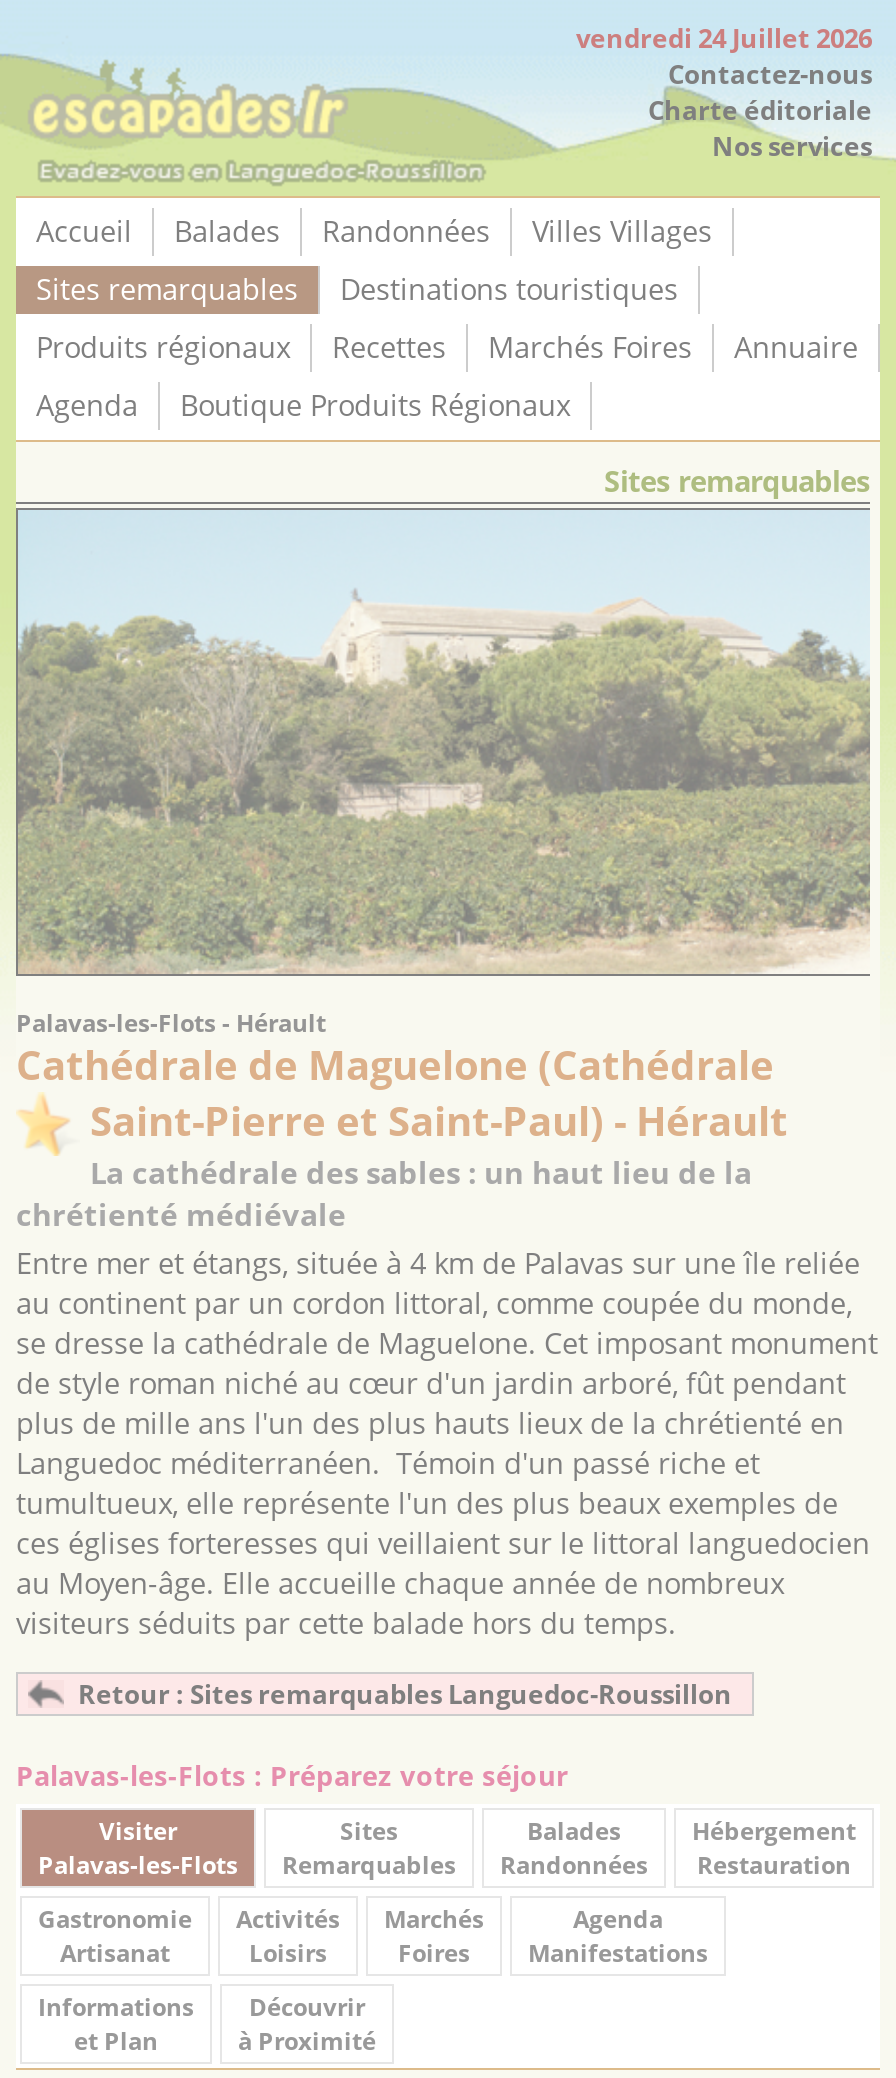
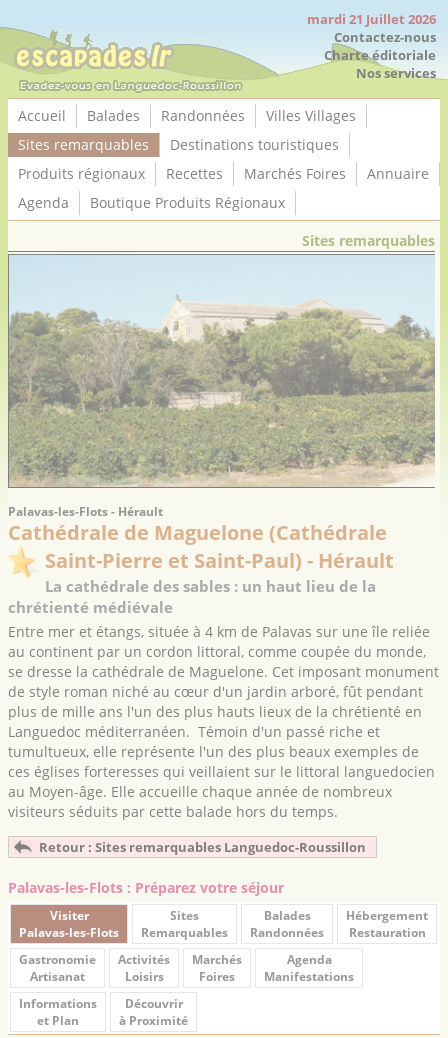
- vendredi 24 Juillet 2026
+ mardi 21 Juillet 2026
